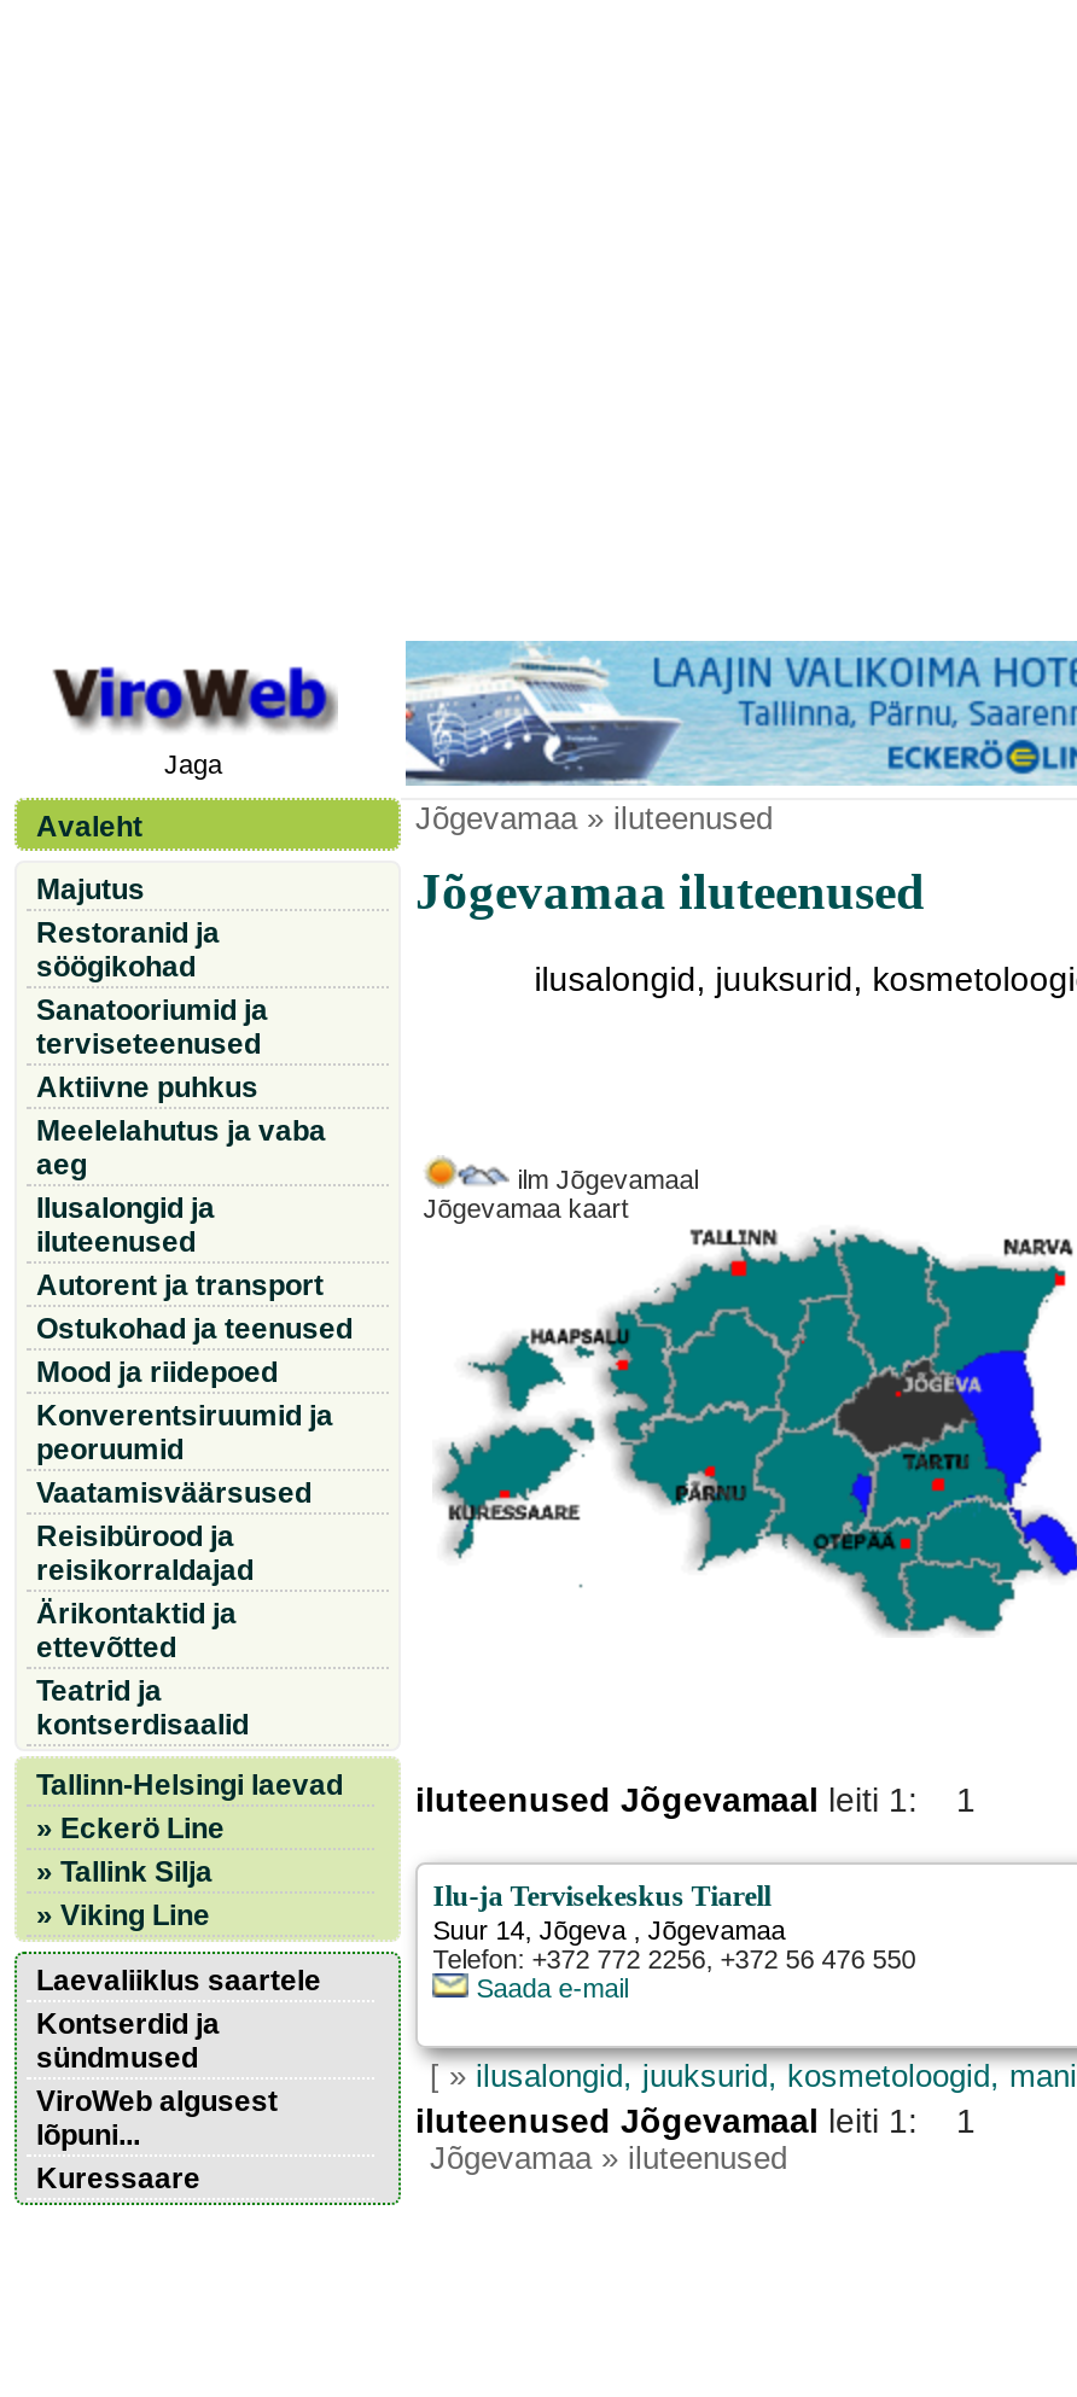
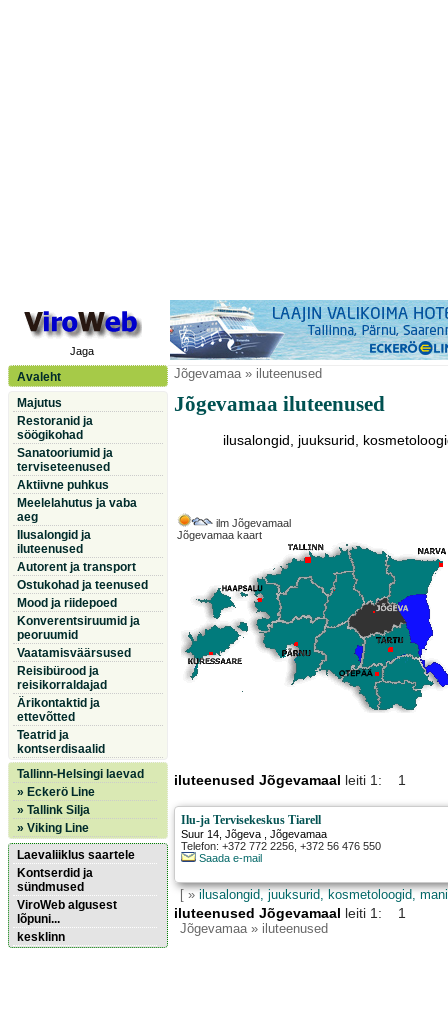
- Kuressaare
+ kesklinn
